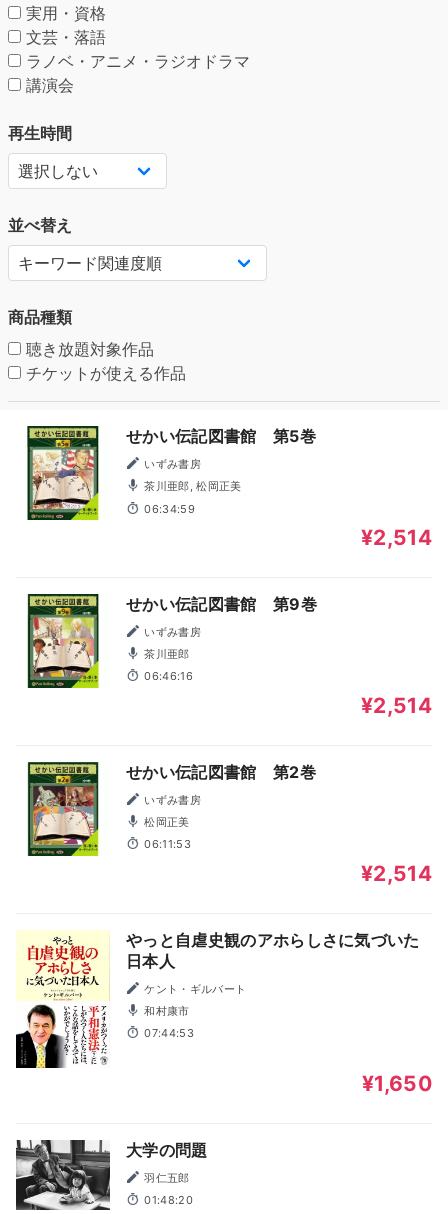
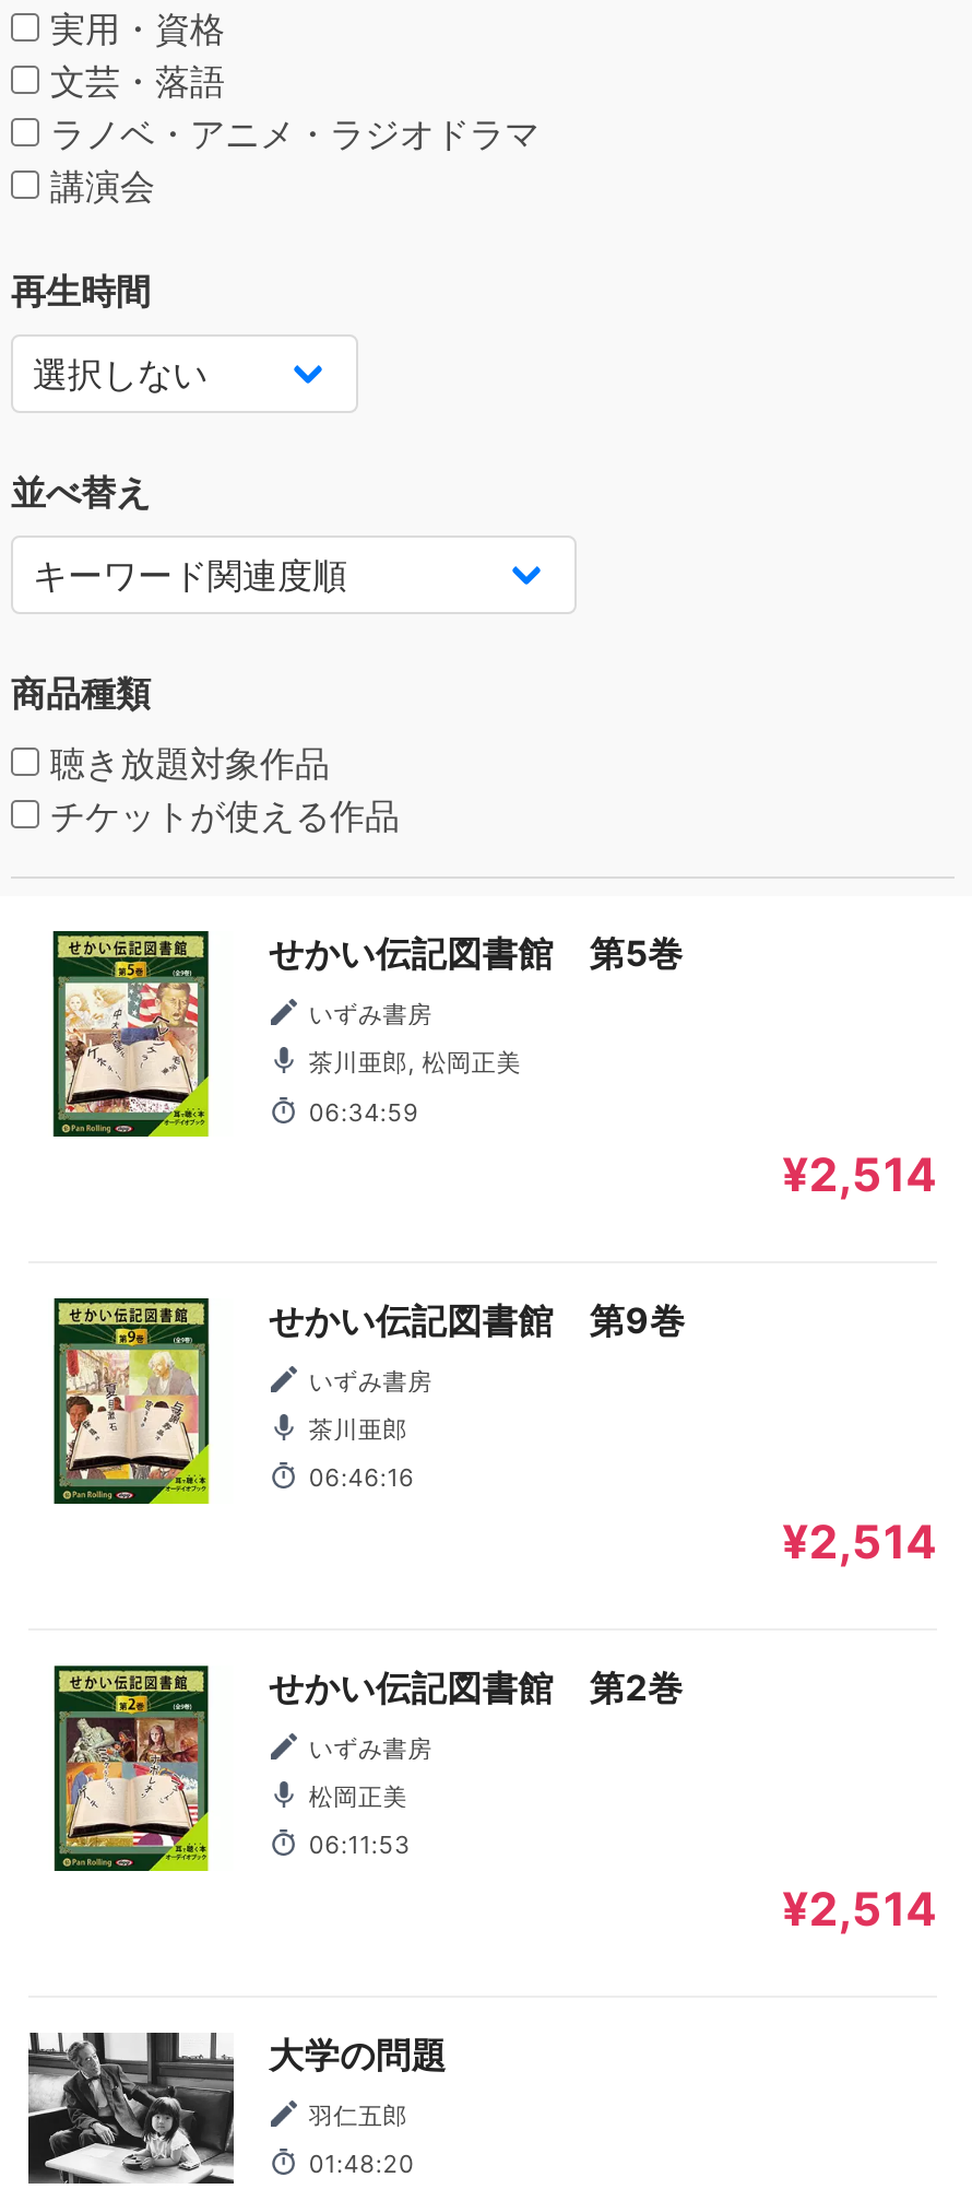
- [image]
- やっと自虐史観のアホらしさに気づいた
- 日本人
- ケント・ギルバート
- 和村康市
- 07:44:53
- ¥1,650
